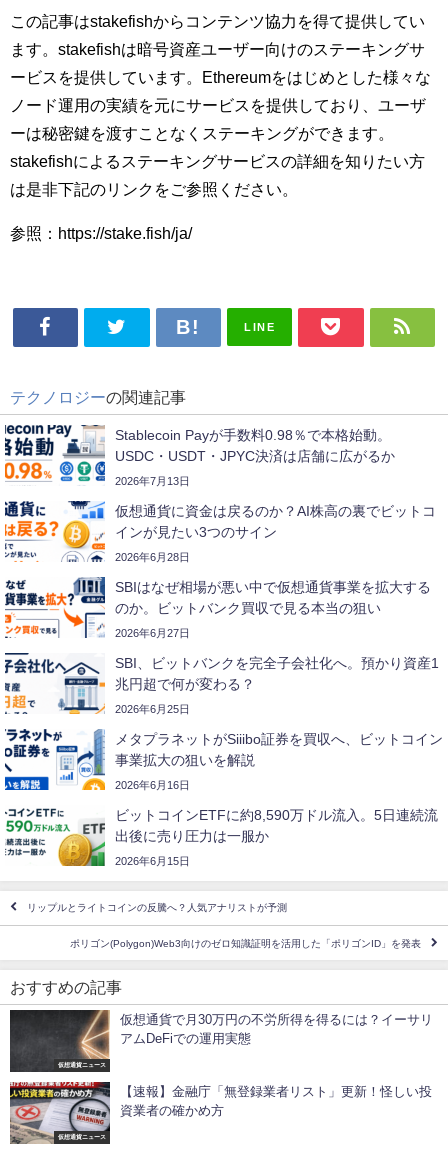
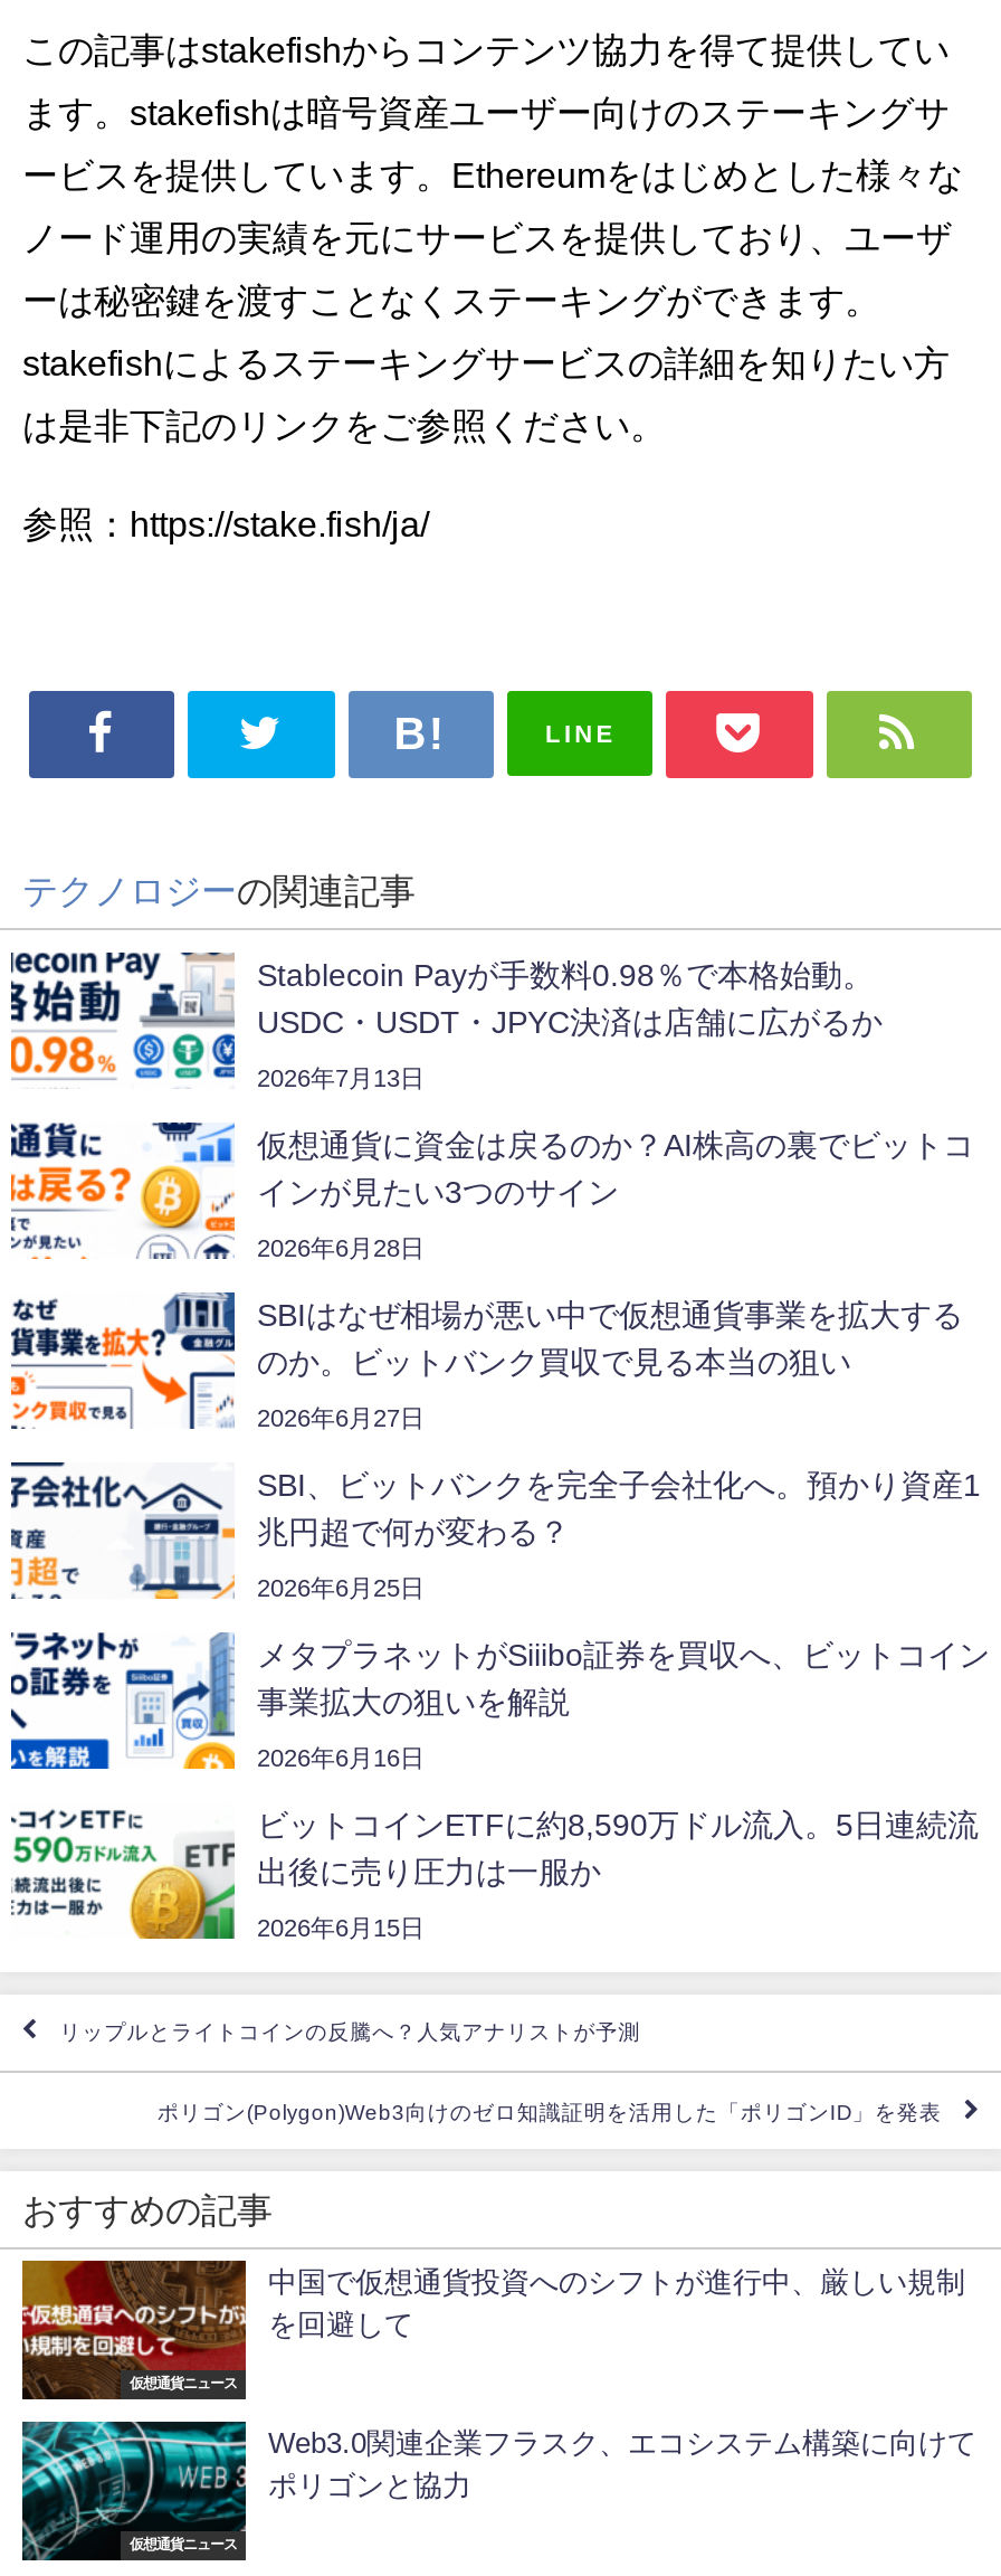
- [image]
- 仮想通貨で月30万円の不労所得を得るには？イーサリ
+ [image]
+ 中国で仮想通貨投資へのシフトが進行中、厳しい規制

- アムDeFiでの運用実態
+ を回避して

- [image]
- 【速報】金融庁「無登録業者リスト」更新！怪しい投
+ [image]
+ Web3.0関連企業フラスク、エコシステム構築に向けて

- 資業者の確かめ方
+ ポリゴンと協力
